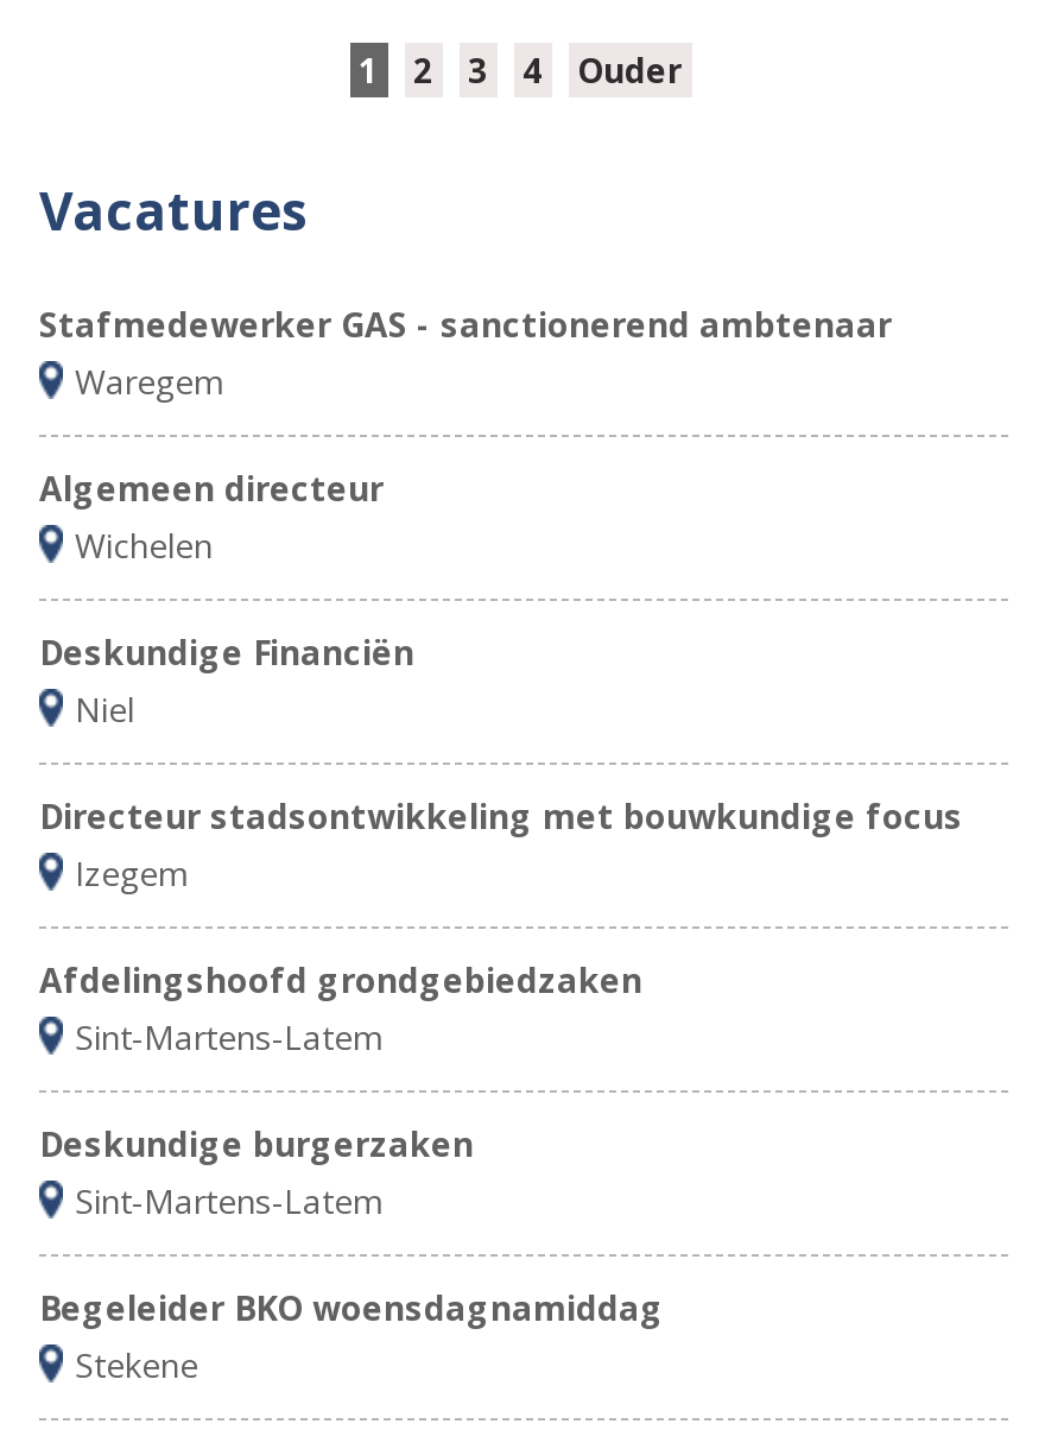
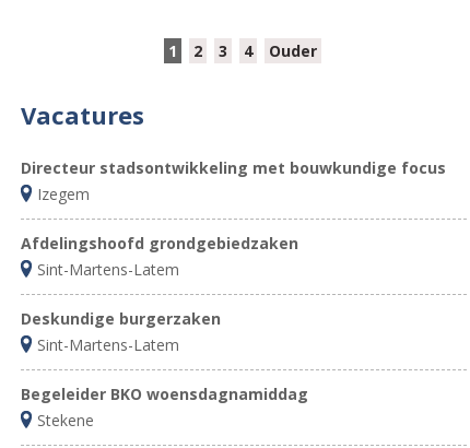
- Stafmedewerker GAS - sanctionerend ambtenaar
- Waregem
- Algemeen directeur
- Wichelen
- Deskundige Financiën
- Niel
